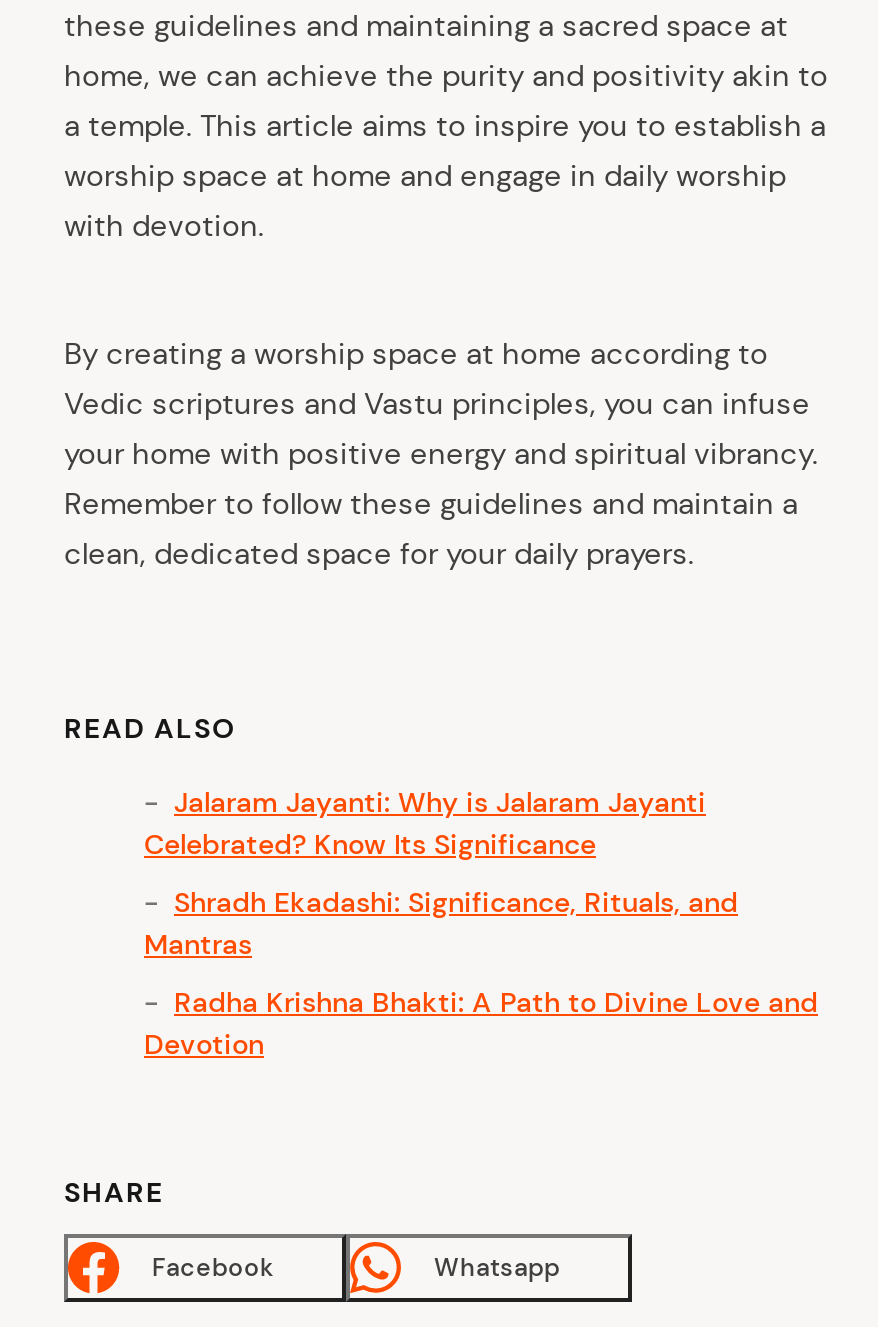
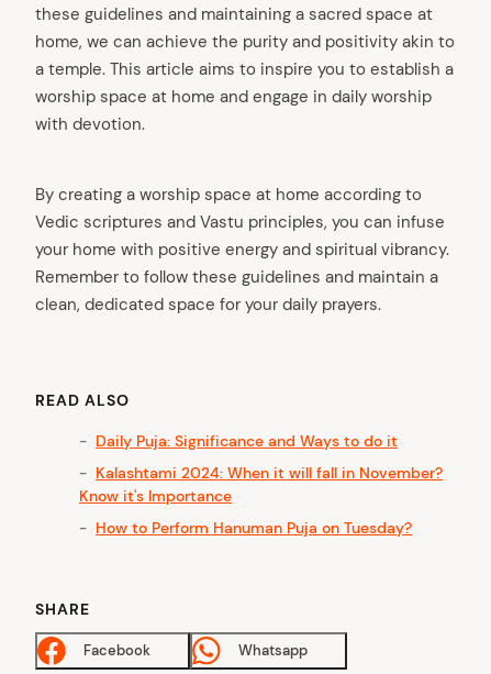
- Jalaram Jayanti: Why is Jalaram Jayanti
- Celebrated? Know Its Significance
+ Daily Puja: Significance and Ways to do it

- Shradh Ekadashi: Significance, Rituals, and
- Mantras
+ Kalashtami 2024: When it will fall in November?
+ Know it's Importance

- Radha Krishna Bhakti: A Path to Divine Love and
- Devotion
+ How to Perform Hanuman Puja on Tuesday?
